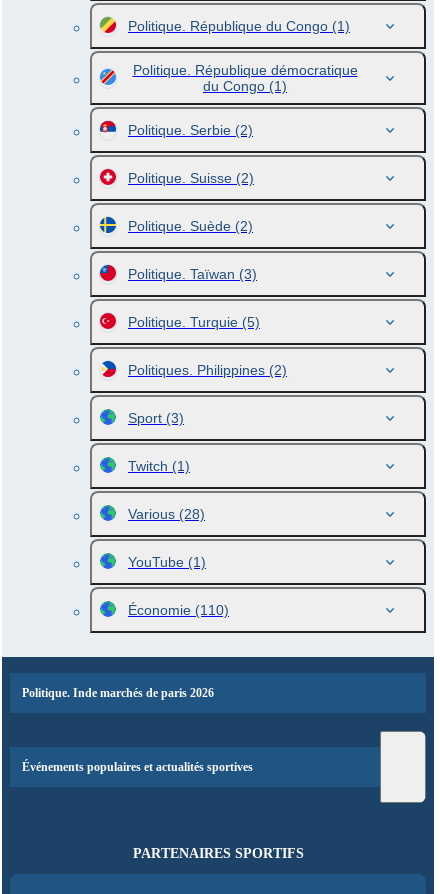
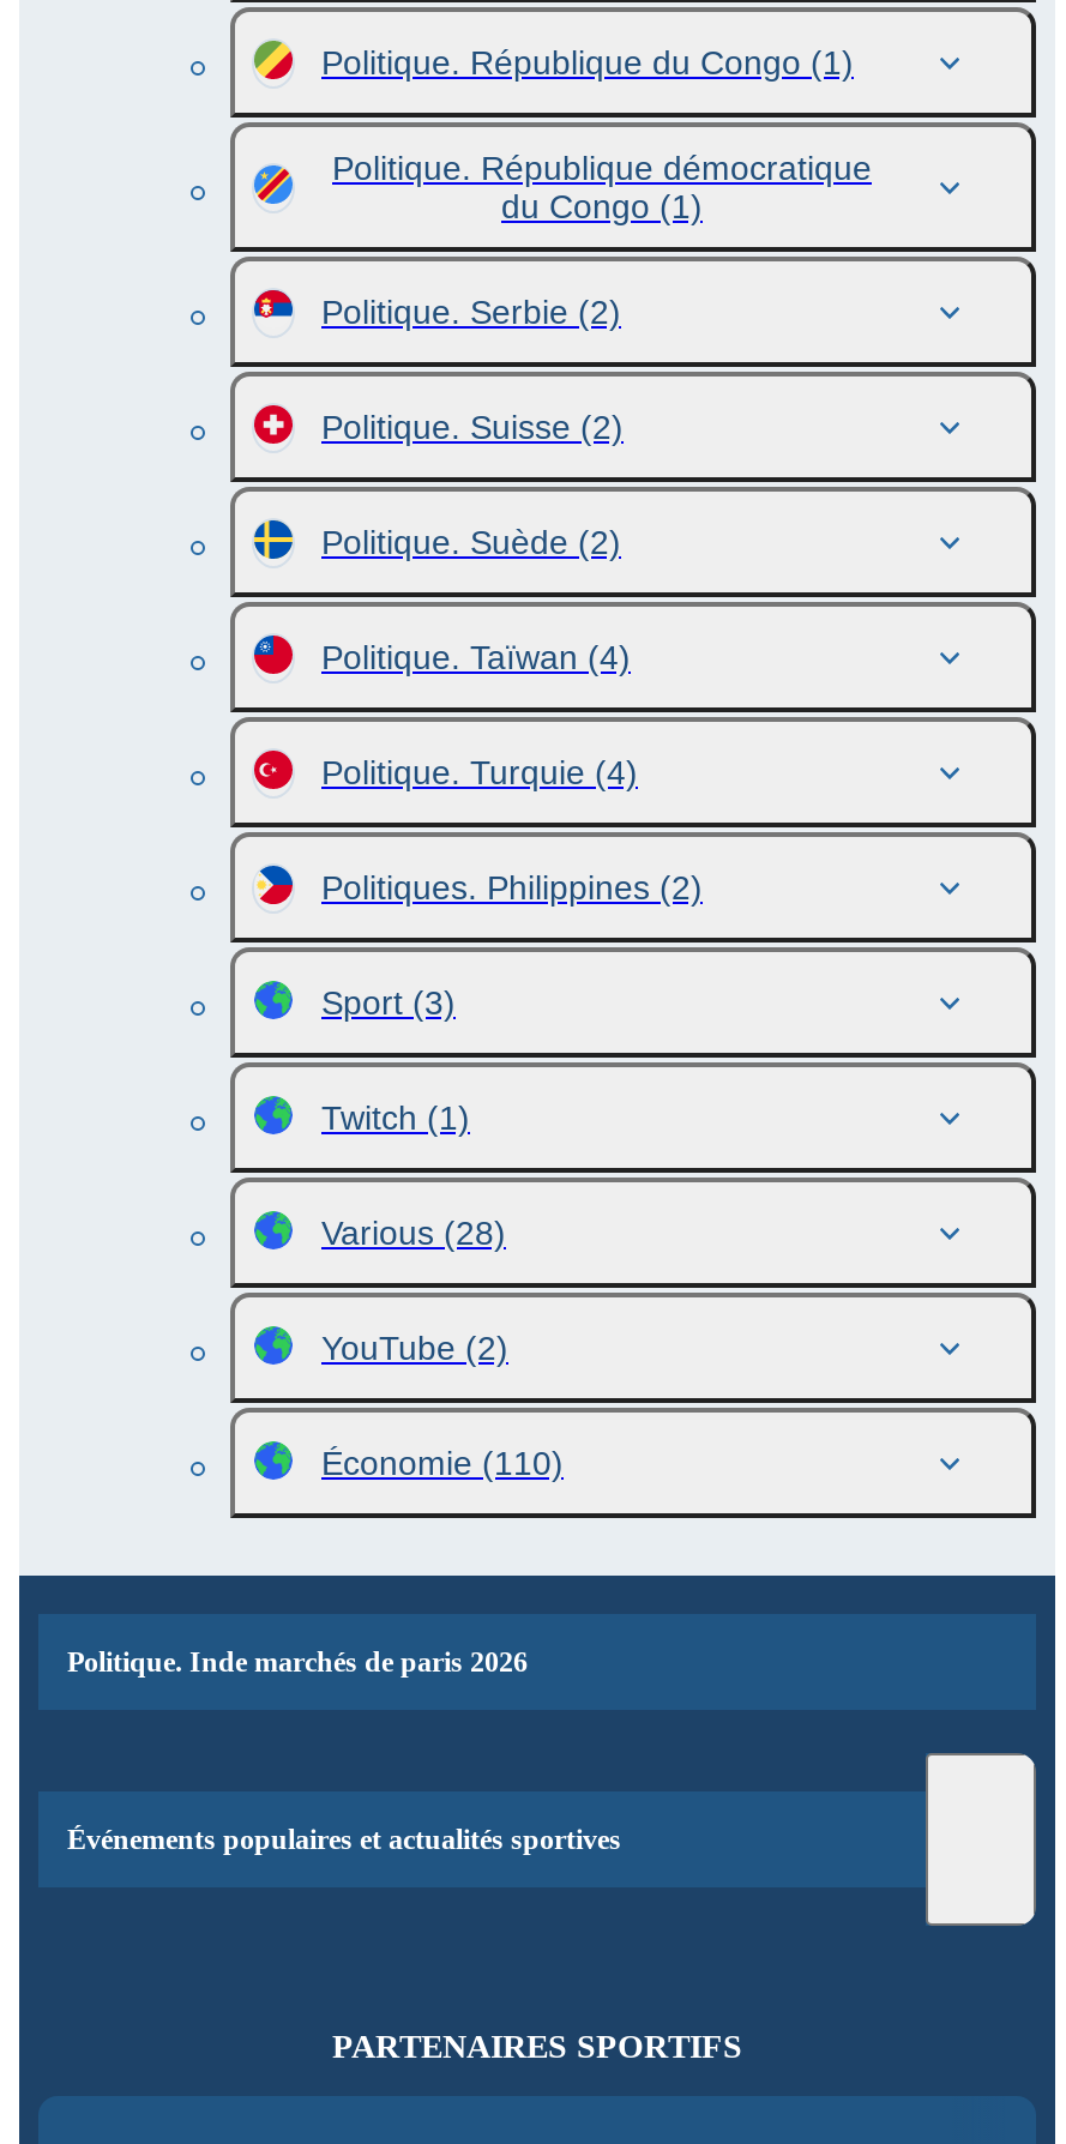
- Politique. Taïwan (3)
+ Politique. Taïwan (4)

- Politique. Turquie (5)
+ Politique. Turquie (4)

- YouTube (1)
+ YouTube (2)
